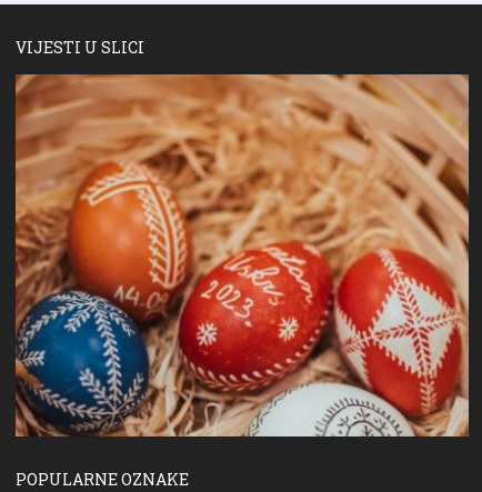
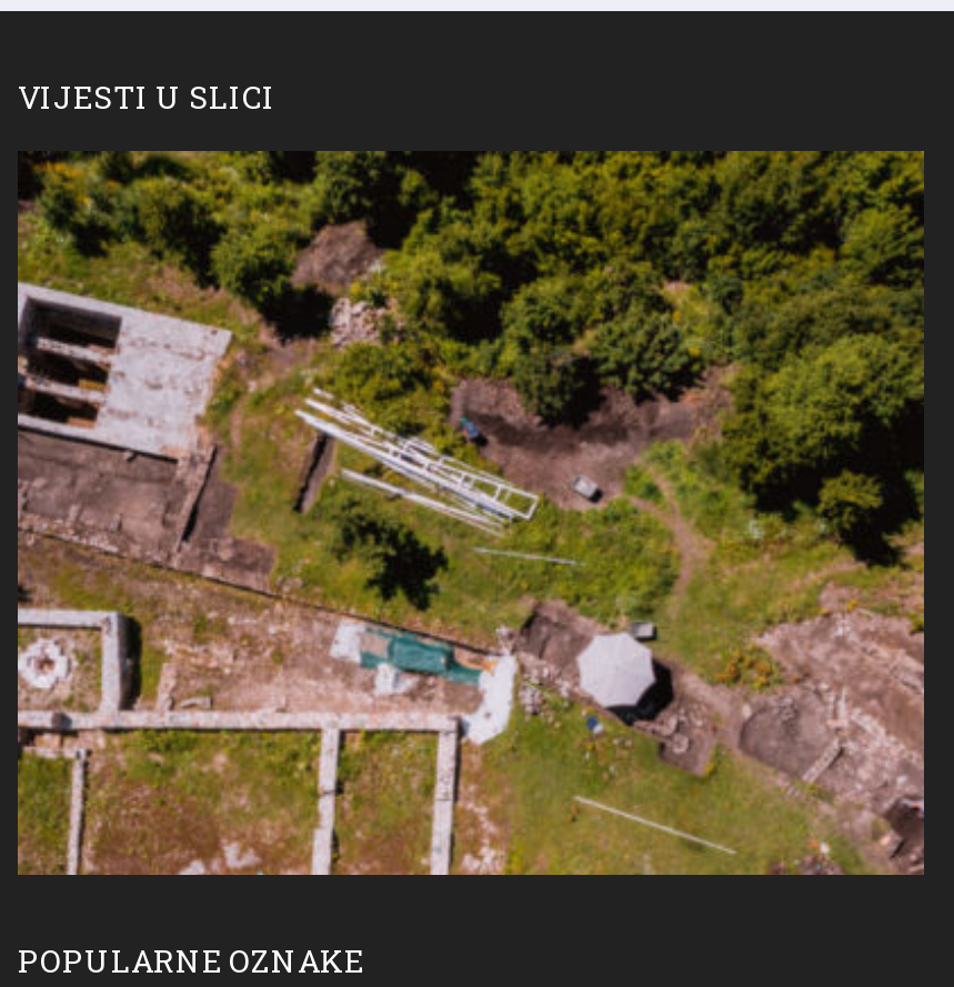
- [image]
+ [image]
